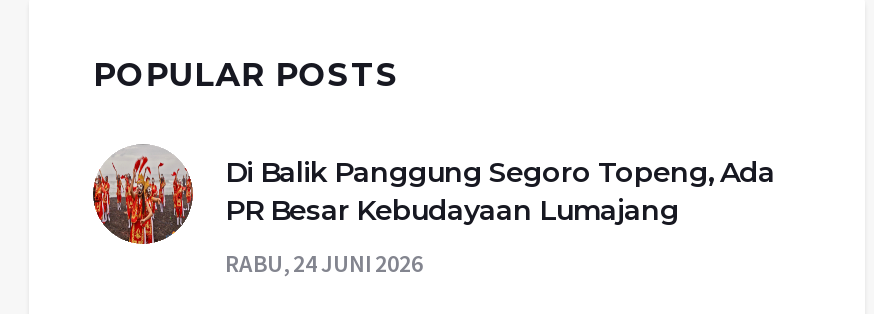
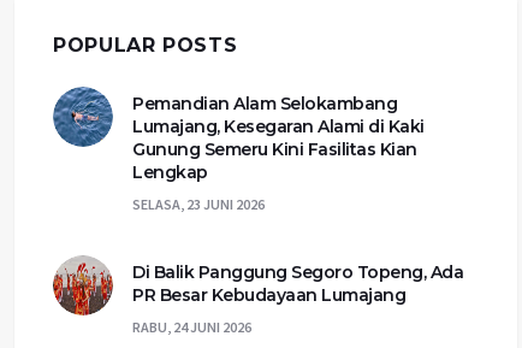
+ [image]
+ Pemandian Alam Selokambang
+ Lumajang, Kesegaran Alami di Kaki
+ Gunung Semeru Kini Fasilitas Kian
+ Lengkap
+ SELASA, 23 JUNI 2026
